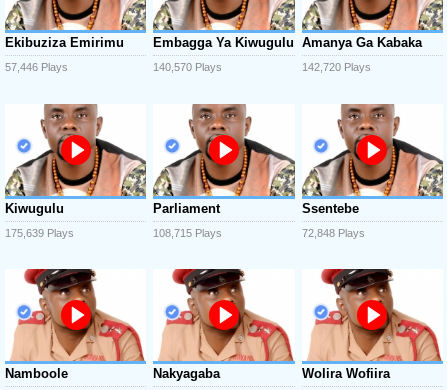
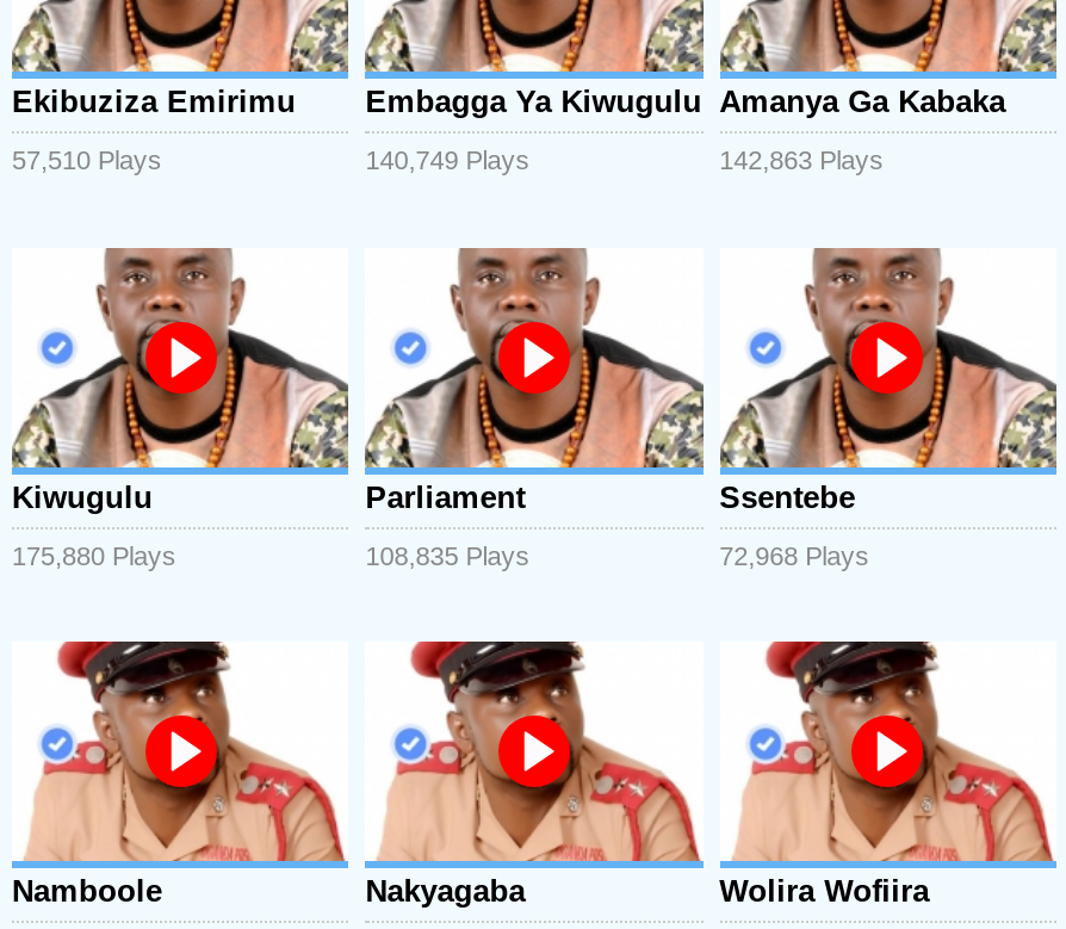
- 57,446 Plays
+ 57,510 Plays

- 140,570 Plays
+ 140,749 Plays

- 142,720 Plays
+ 142,863 Plays

- 175,639 Plays
+ 175,880 Plays

- 108,715 Plays
+ 108,835 Plays

- 72,848 Plays
+ 72,968 Plays
